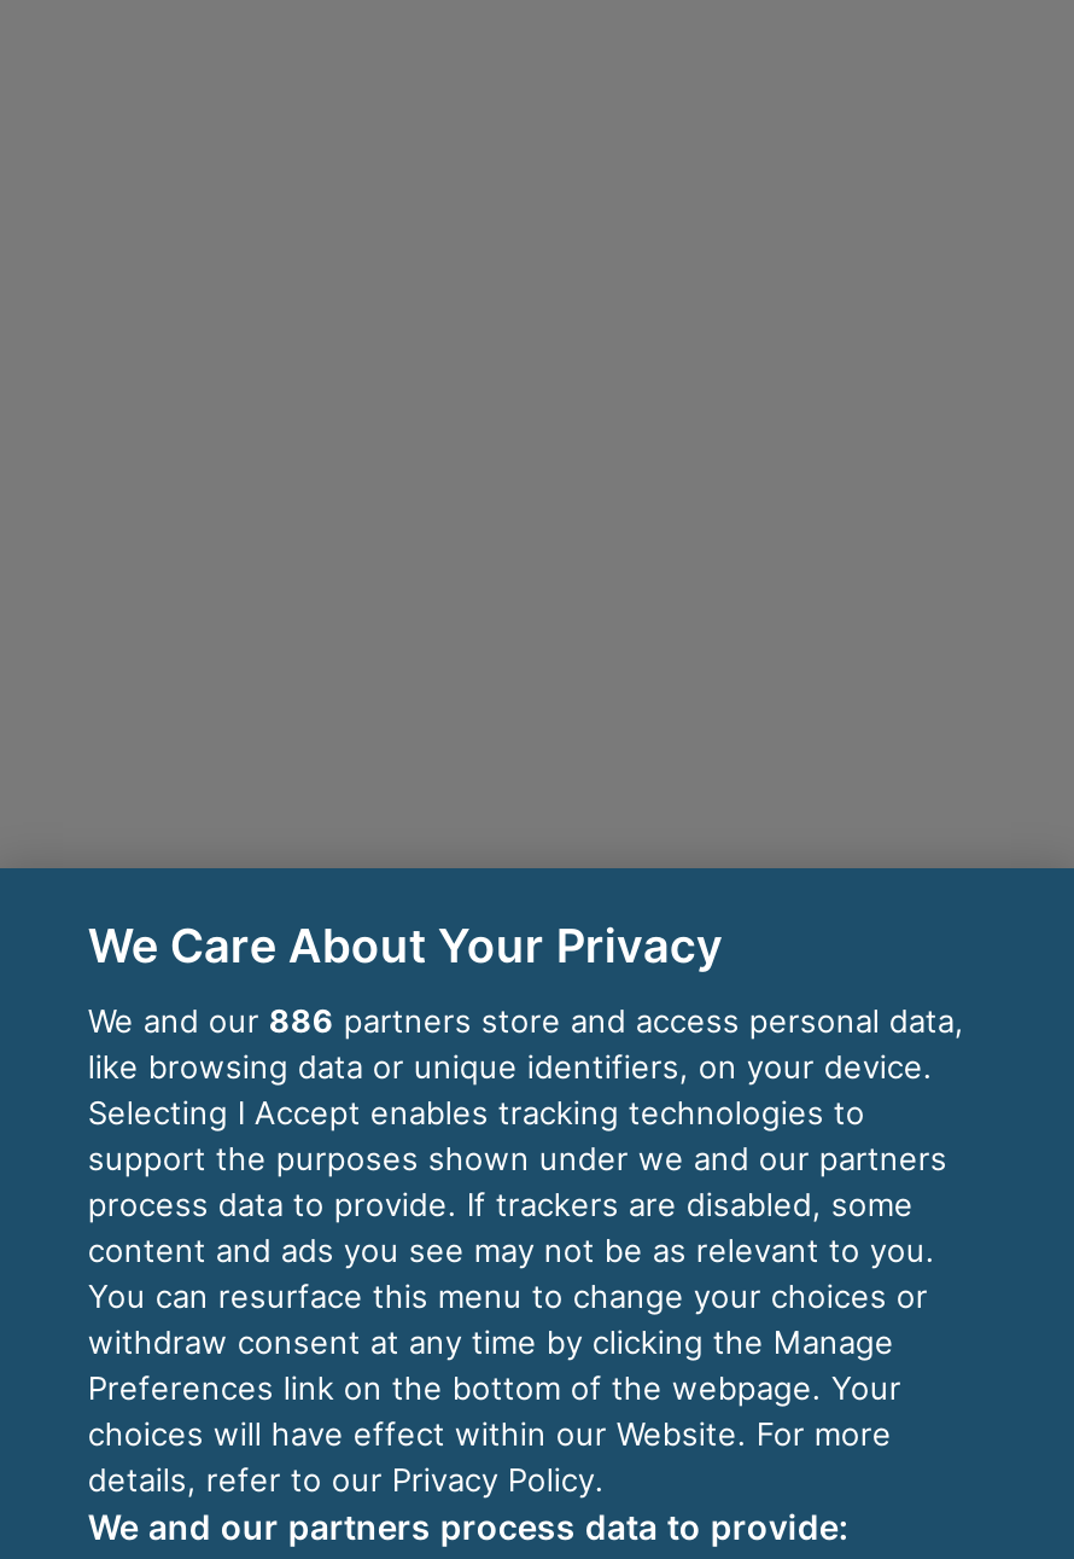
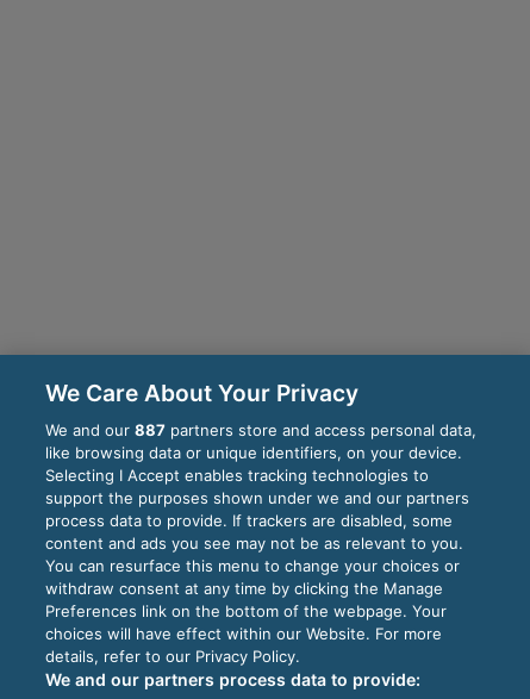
- We and our 886 partners store and access personal data,
+ We and our 887 partners store and access personal data,
